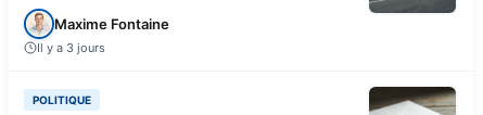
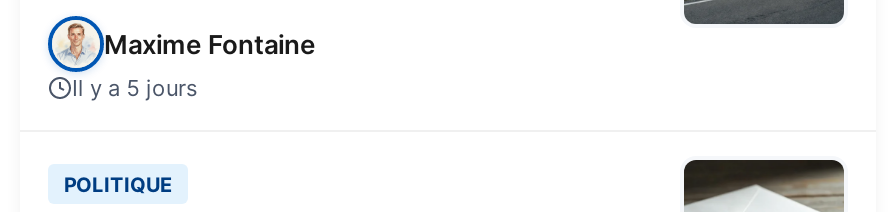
- Il y a 3 jours
+ Il y a 5 jours
